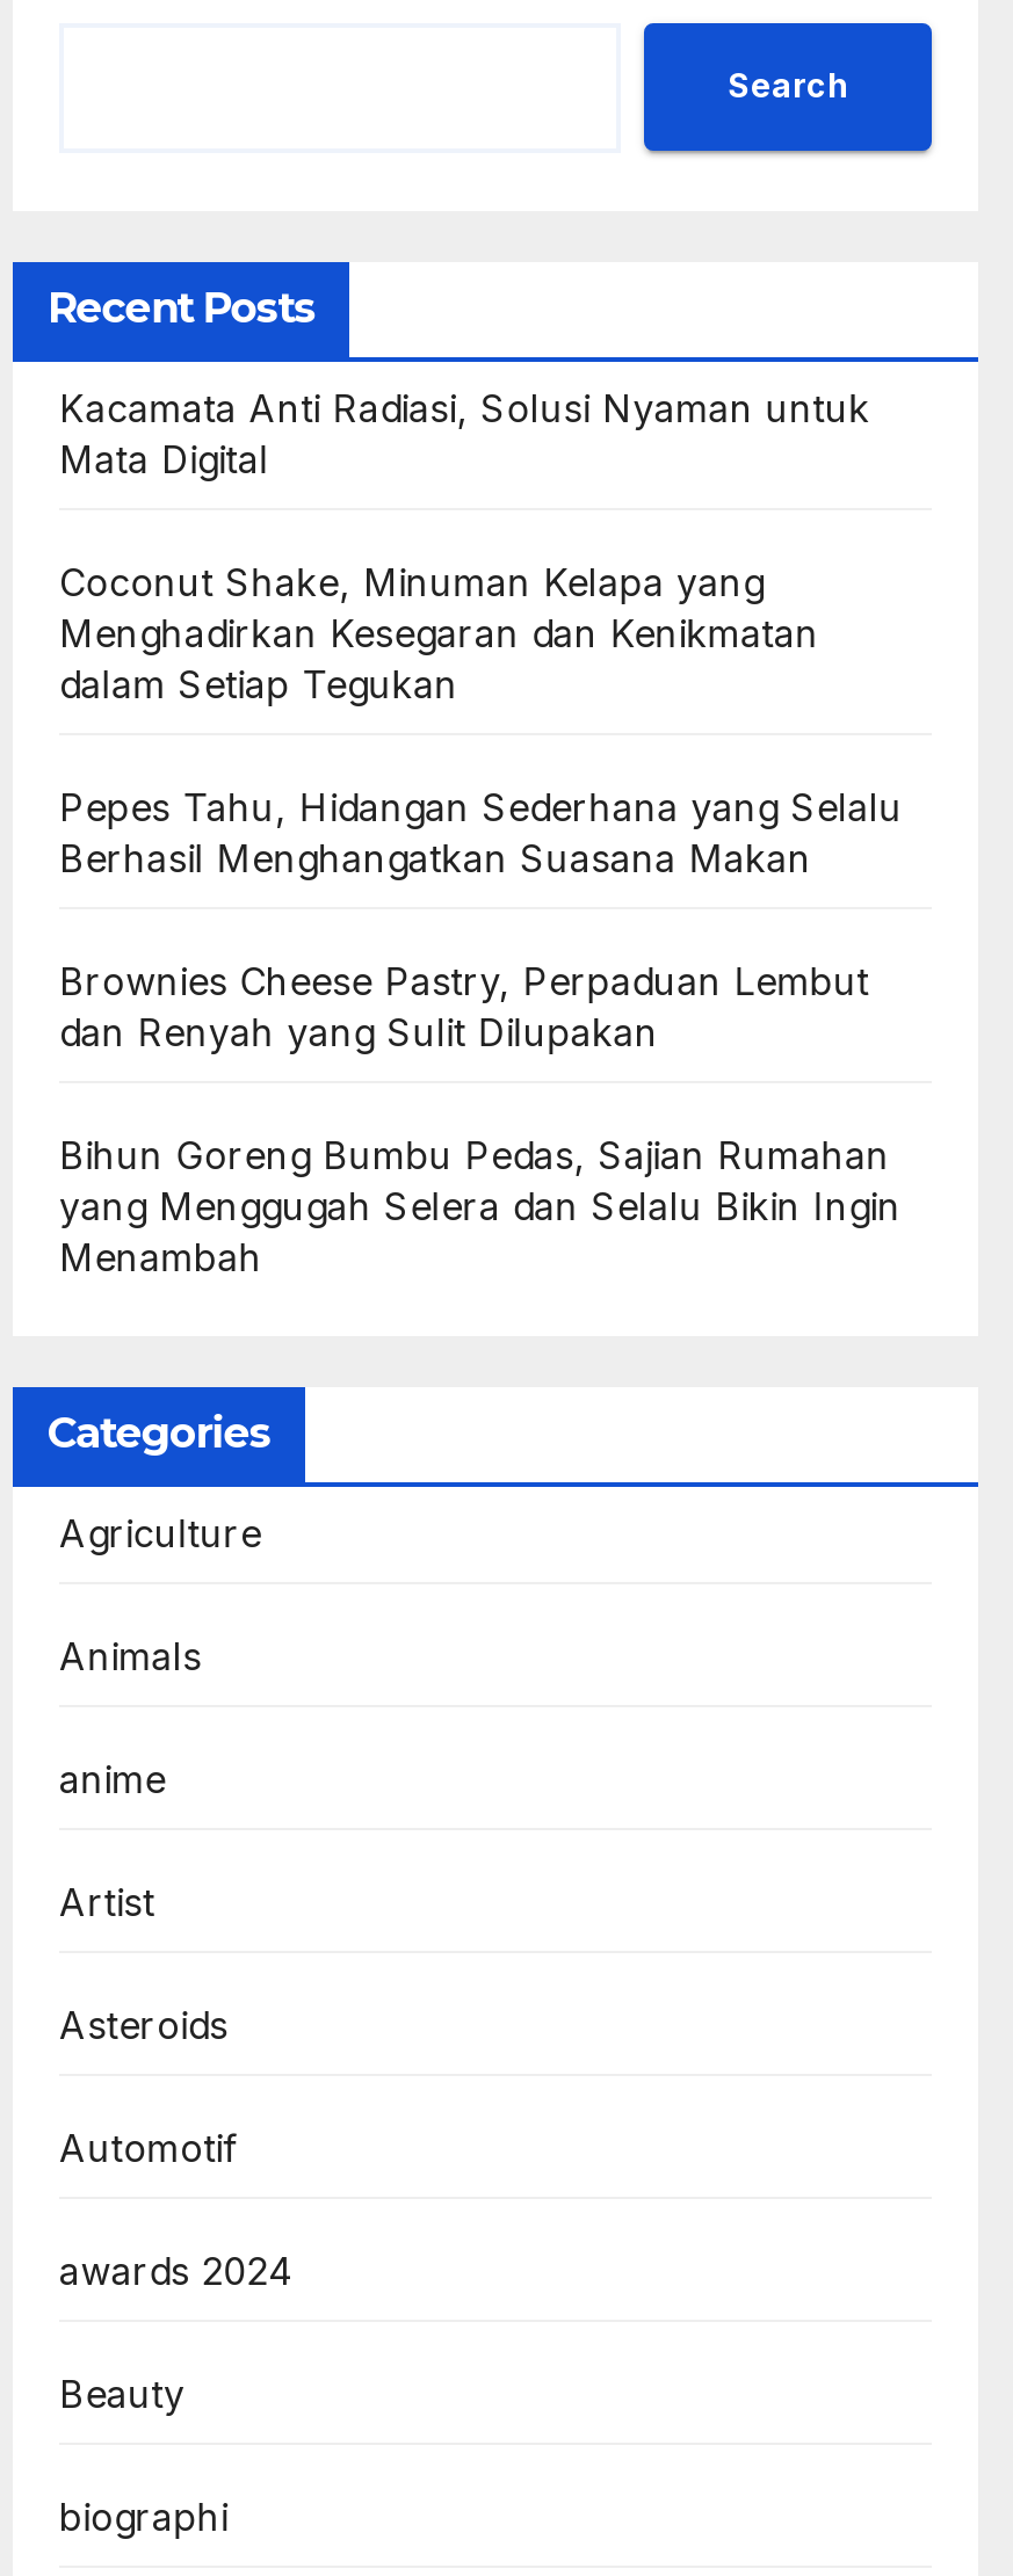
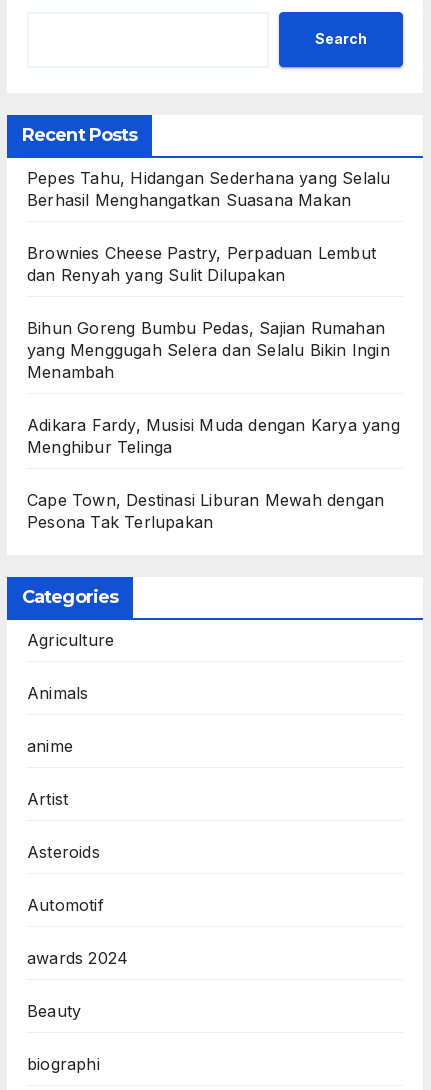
- Kacamata Anti Radiasi, Solusi Nyaman untuk
- Mata Digital
- Coconut Shake, Minuman Kelapa yang
- Menghadirkan Kesegaran dan Kenikmatan
- dalam Setiap Tegukan

moved up: Pepes Tahu, Hidangan Sederhana yang Selalu | Berhasil Menghangatkan Suasana Makan | Brownies Cheese Pastry, Perpaduan Lembut | dan Renyah yang Sulit Dilupakan | Bihun Goreng Bumbu Pedas, Sajian Rumahan | yang Menggugah Selera dan Selalu Bikin Ingin | Menambah

+ Adikara Fardy, Musisi Muda dengan Karya yang
+ Menghibur Telinga
+ Cape Town, Destinasi Liburan Mewah dengan
+ Pesona Tak Terlupakan
